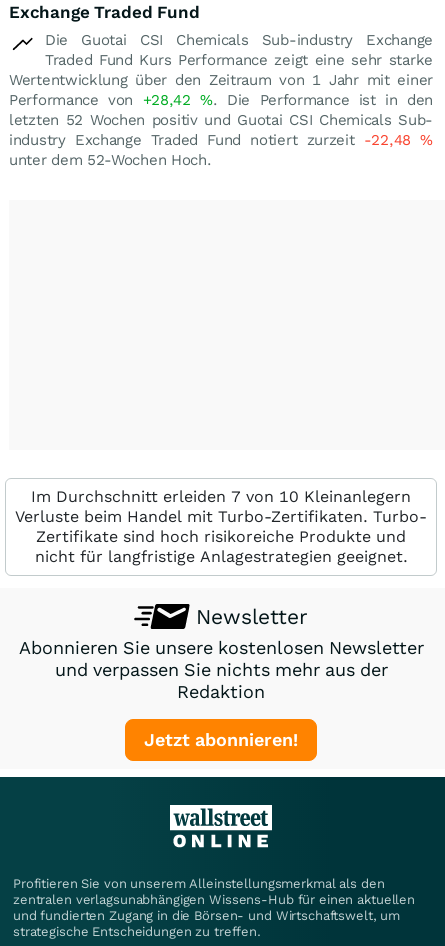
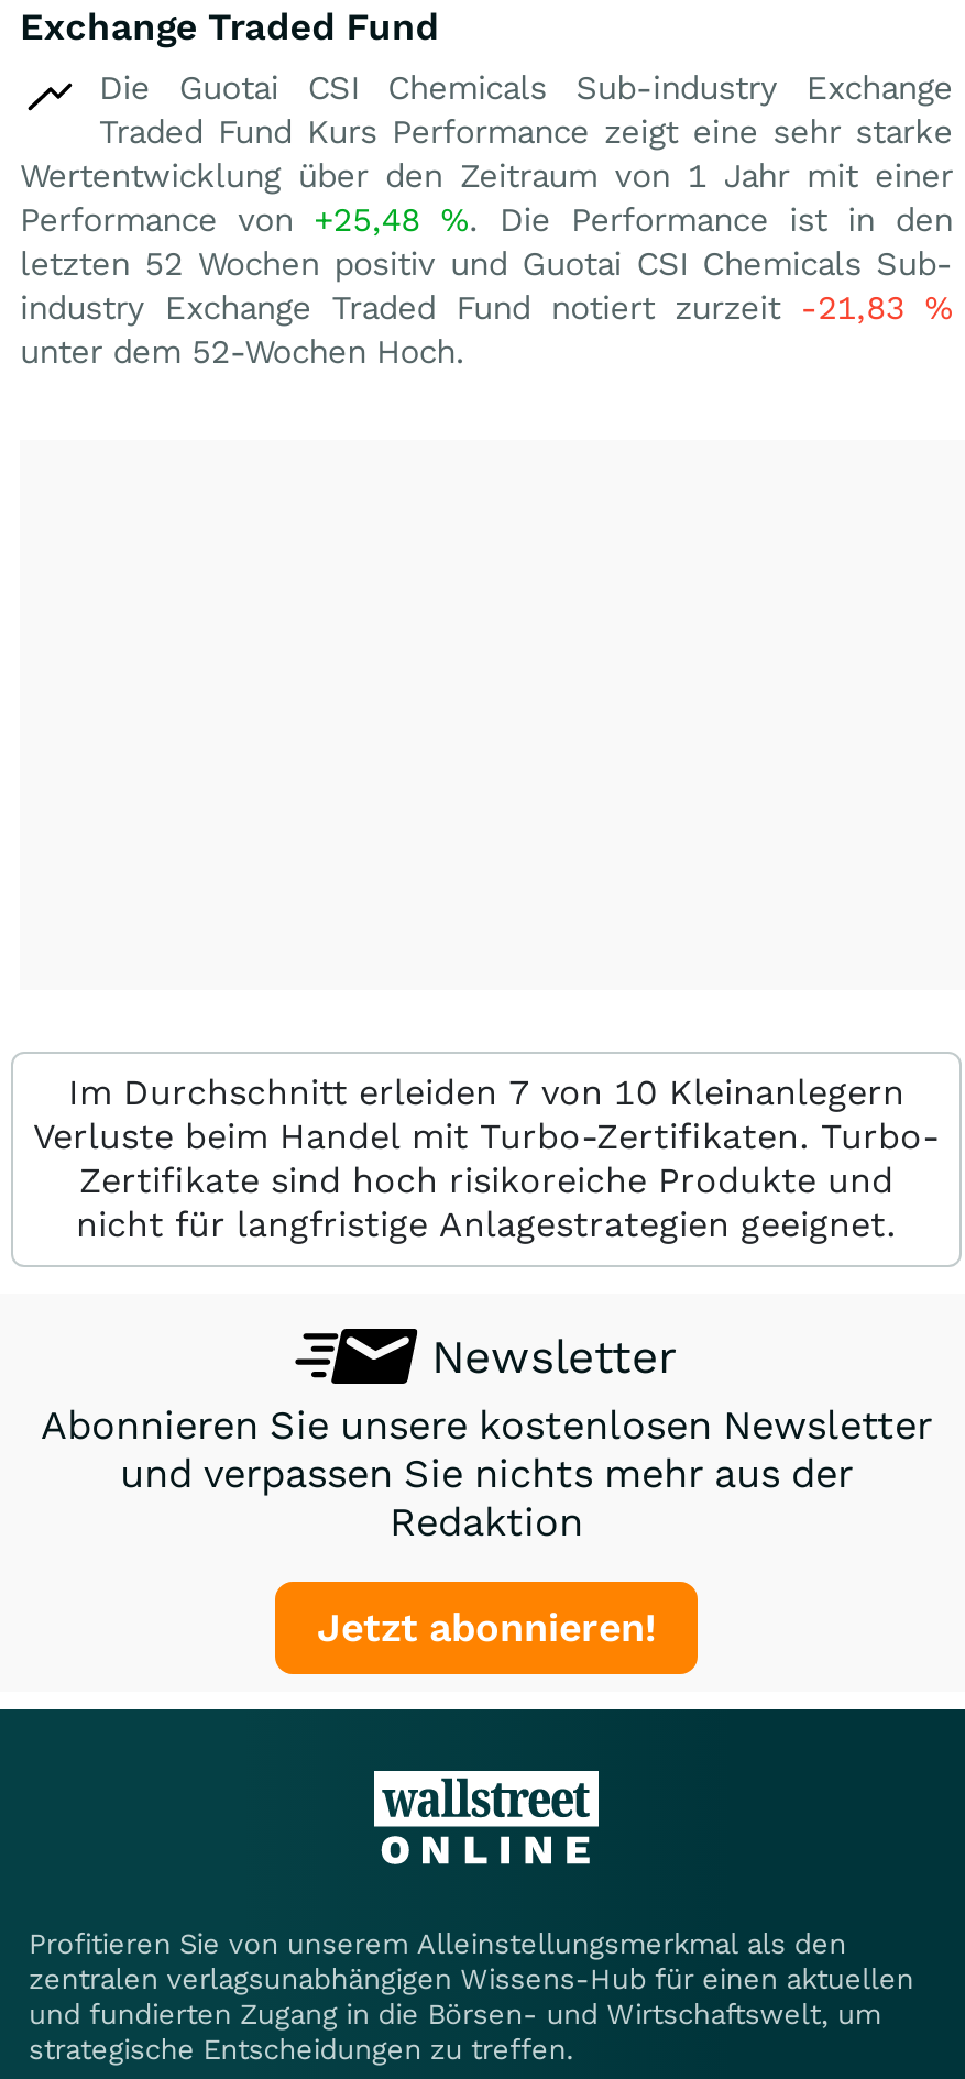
- Performance von +28,42%. Die Performance ist in den
+ Performance von +25,48%. Die Performance ist in den

- industry Exchange Traded Fund notiert zurzeit -22,48%
+ industry Exchange Traded Fund notiert zurzeit -21,83%
